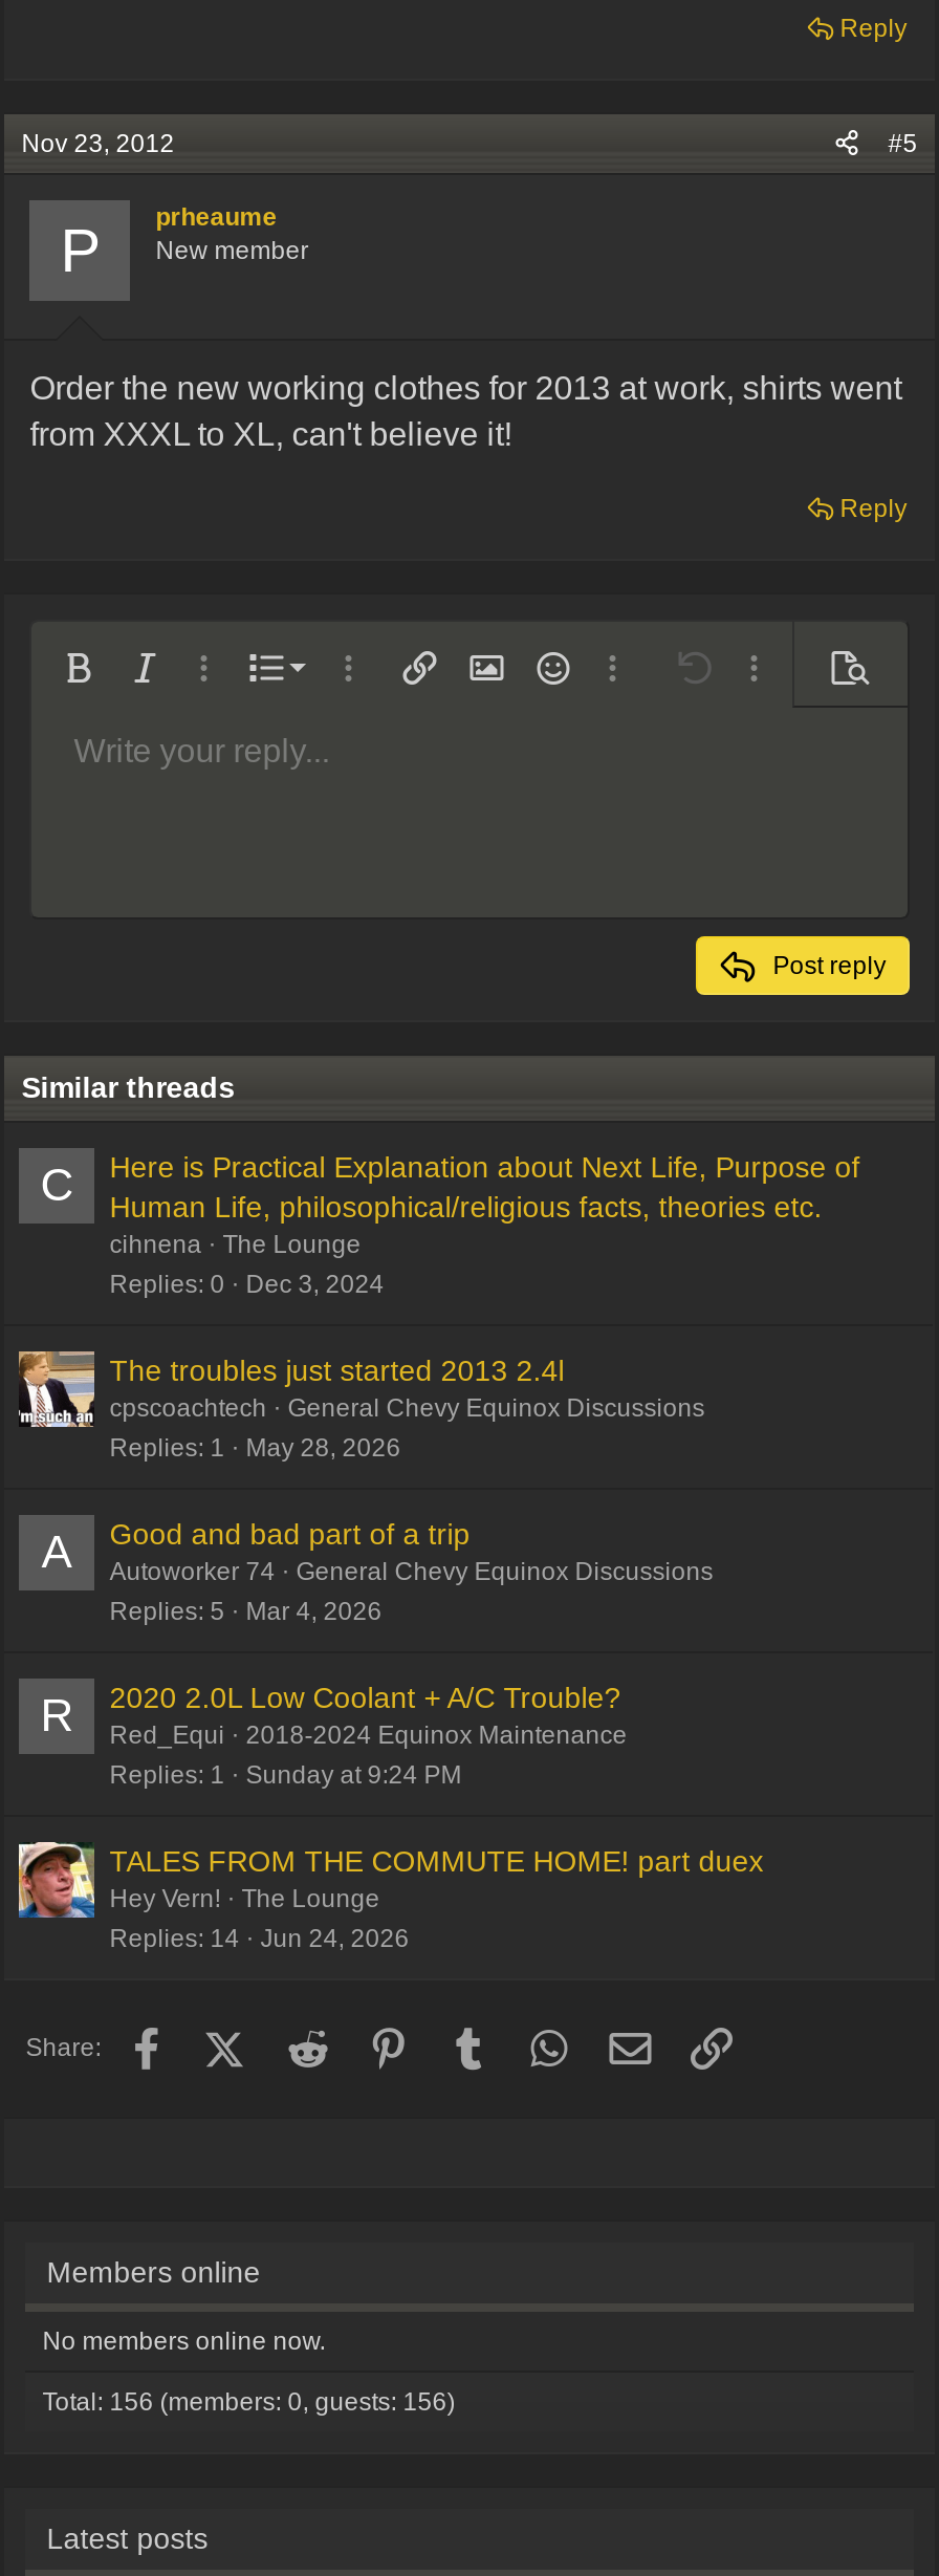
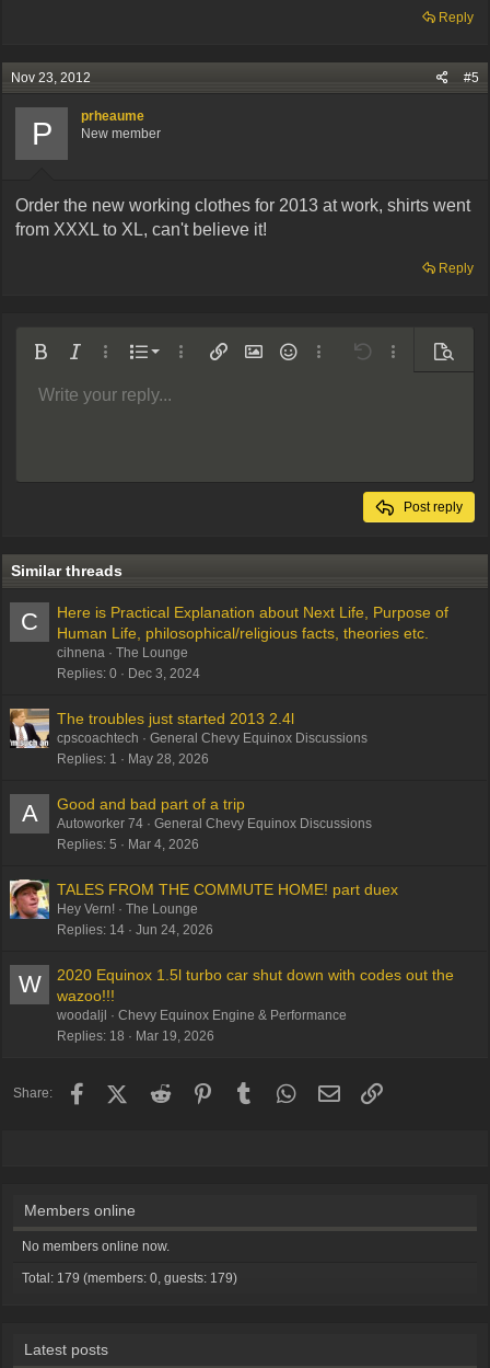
- R
- 2020 2.0L Low Coolant + A/C Trouble?
- Red_Equi
- 2018-2024 Equinox Maintenance
- Replies 1
- Sunday at 9:24 PM

moved up: [image] | TALES FROM THE COMMUTE HOME! part duex | Hey Vern! | The Lounge | Replies 14 | Jun 24, 2026

+ W
+ 2020 Equinox 1.5l turbo car shut down with codes out the
+ wazoo!!!
+ woodaljl
+ Chevy Equinox Engine & Performance
+ Replies 18
+ Mar 19, 2026

- Total: 156 (members: 0, guests: 156)
+ Total: 179 (members: 0, guests: 179)
